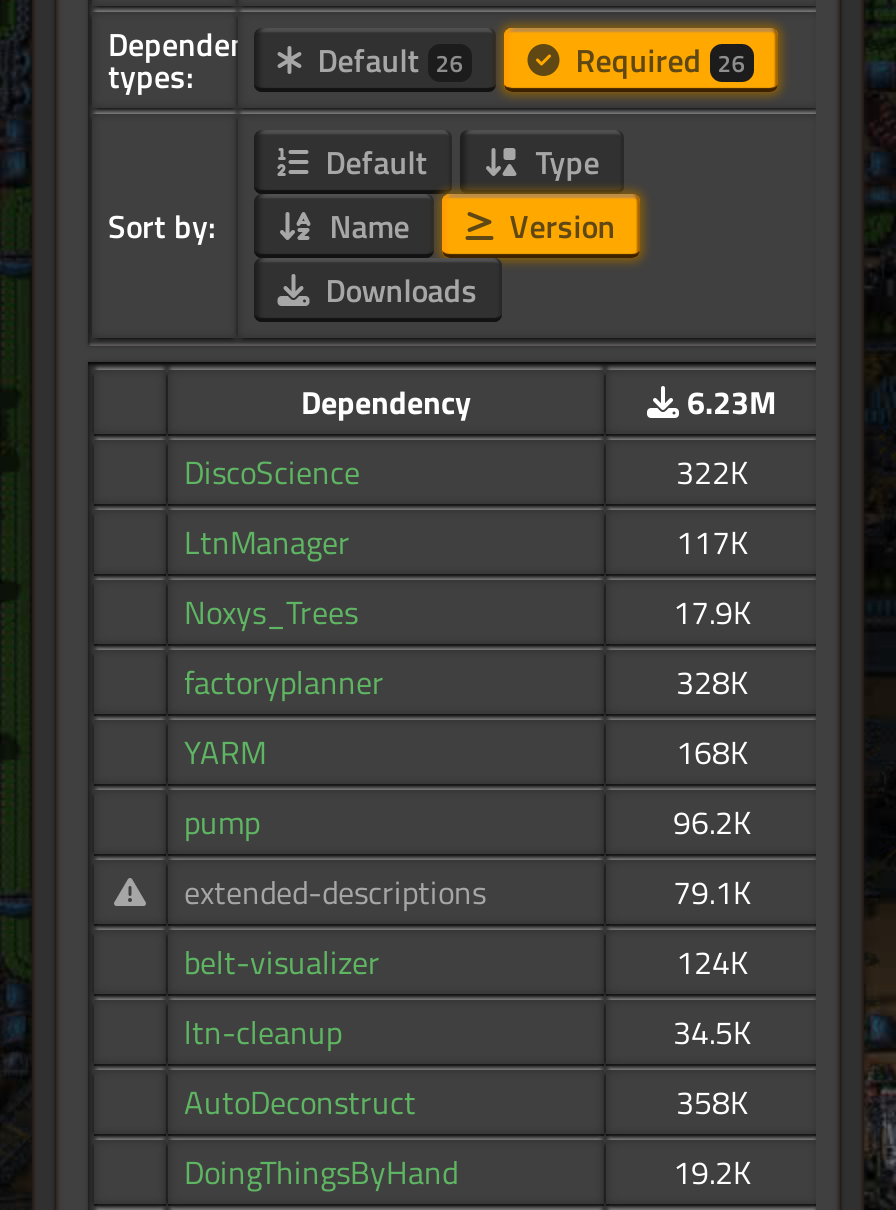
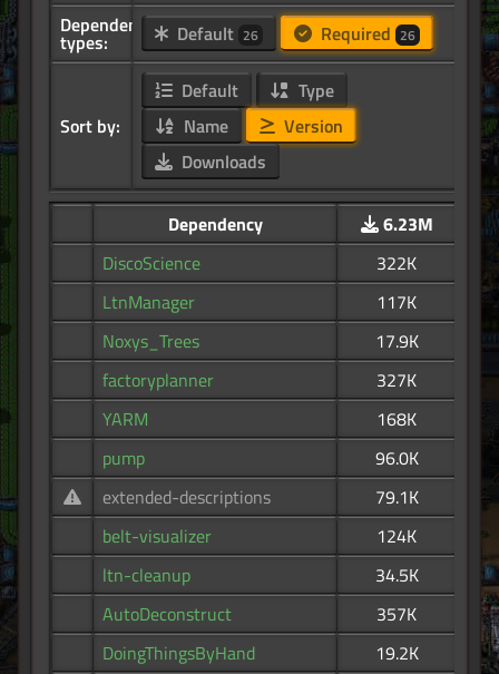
- 328K
+ 327K

- 96.2K
+ 96.0K

- 358K
+ 357K
